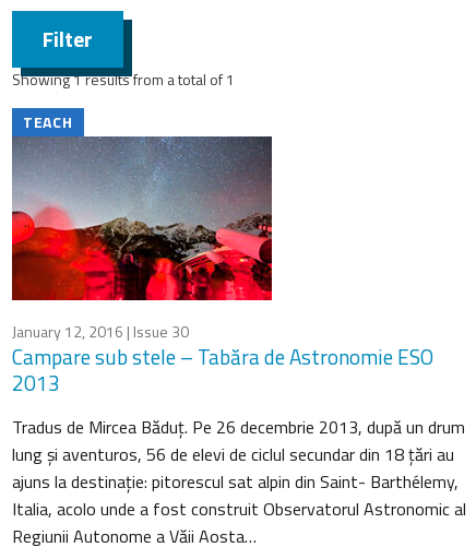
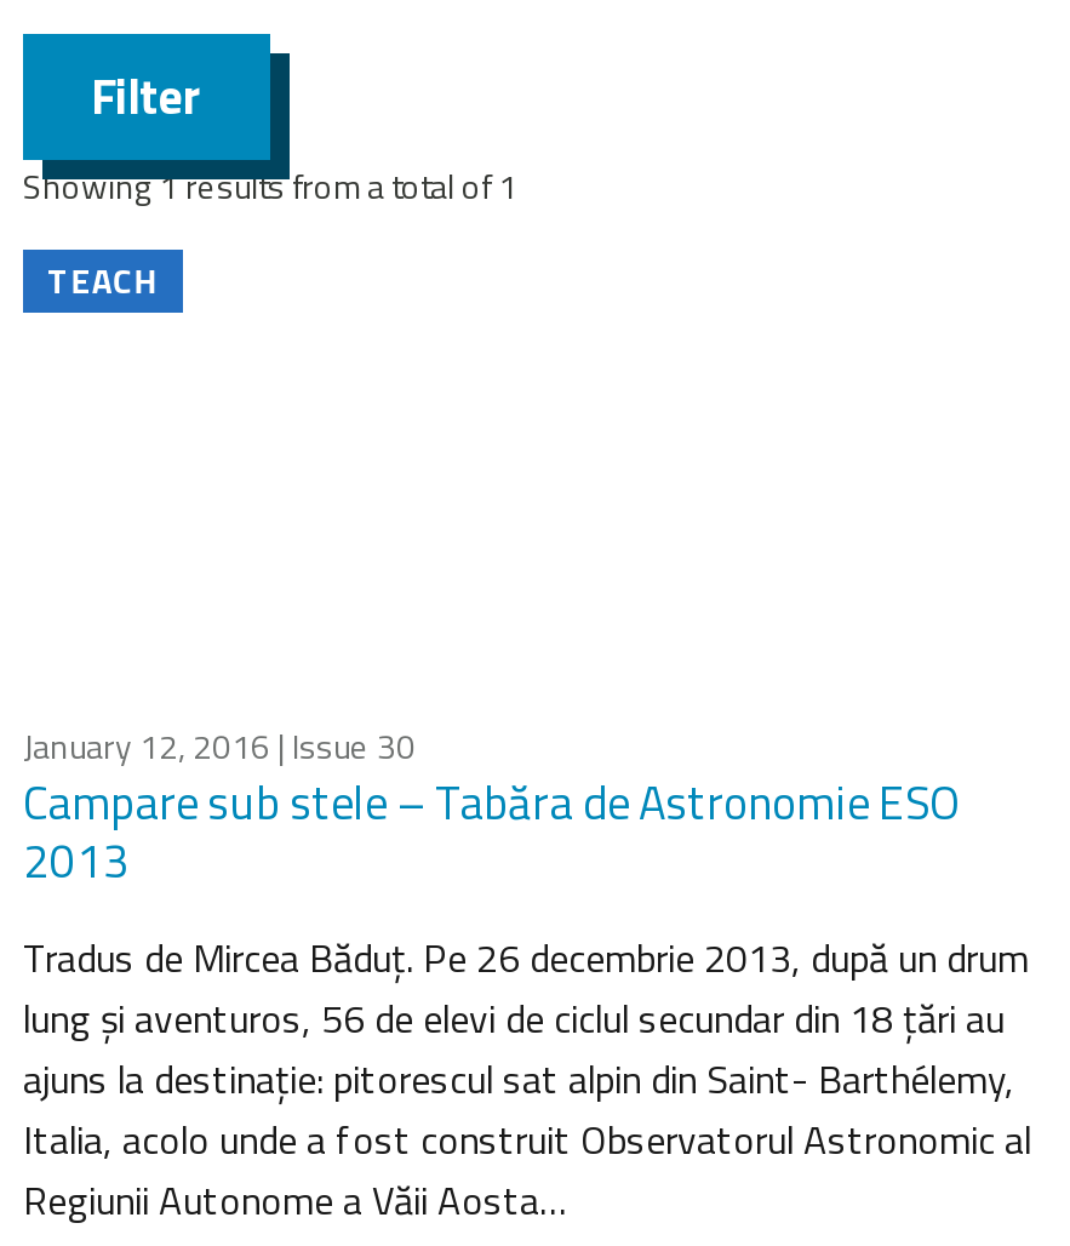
- [image]
